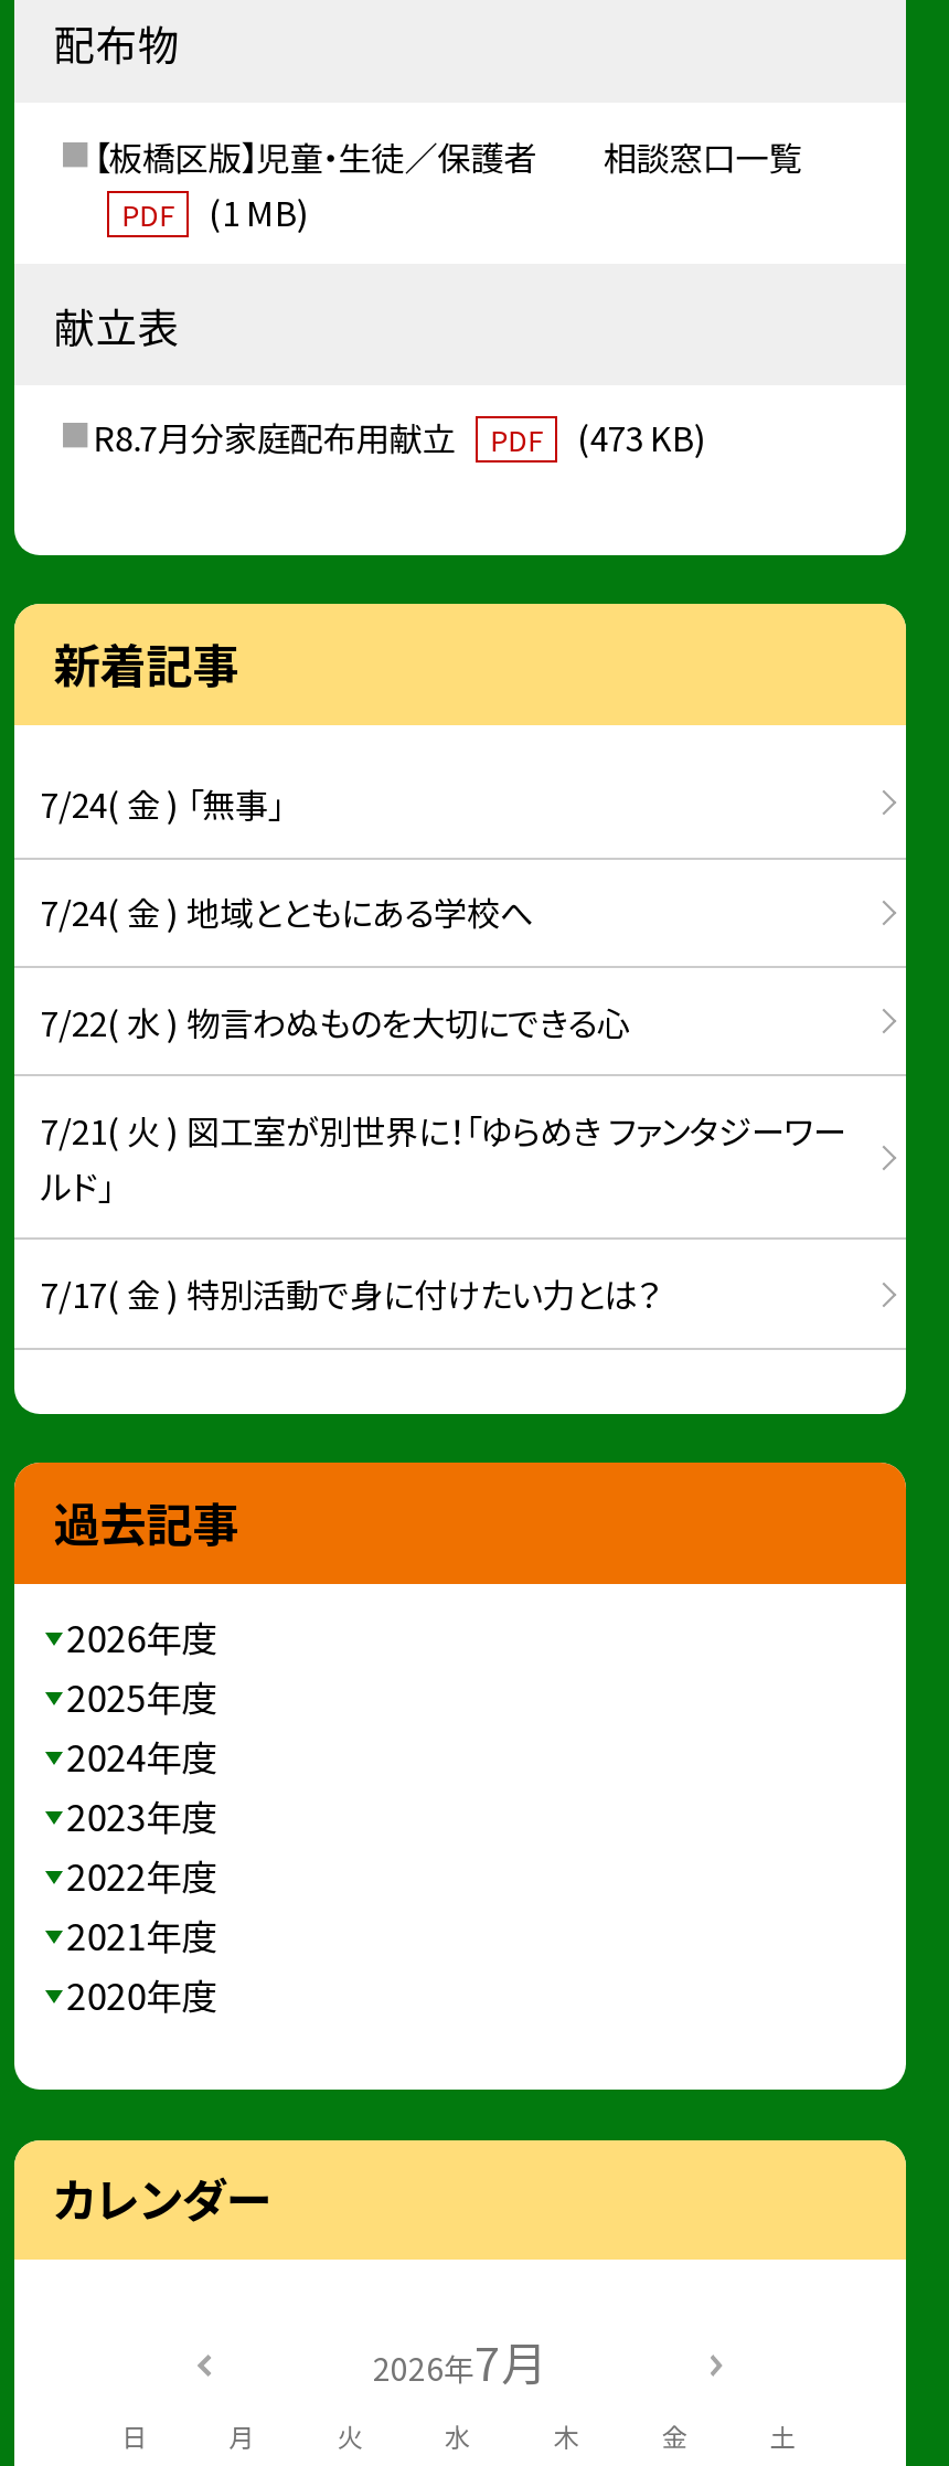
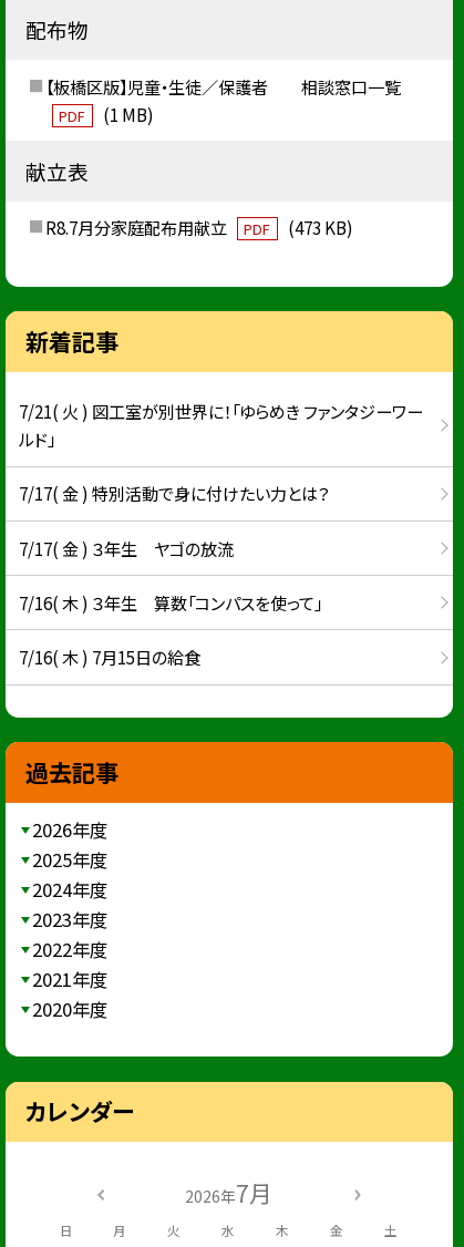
- 7/24( 金 ) 「無事」
- 7/24( 金 ) 地域とともにある学校へ
- 7/22( 水 ) 物言わぬものを大切にできる心

moved up: 7/21( 火 ) 図工室が別世界に！「ゆらめき ファンタジーワー | ルド」 | 7/17( 金 ) 特別活動で身に付けたい力とは？

+ 7/17( 金 ) ３年生 ヤゴの放流
+ 7/16( 木 ) ３年生 算数「コンパスを使って」
+ 7/16( 木 ) 7月15日の給食
